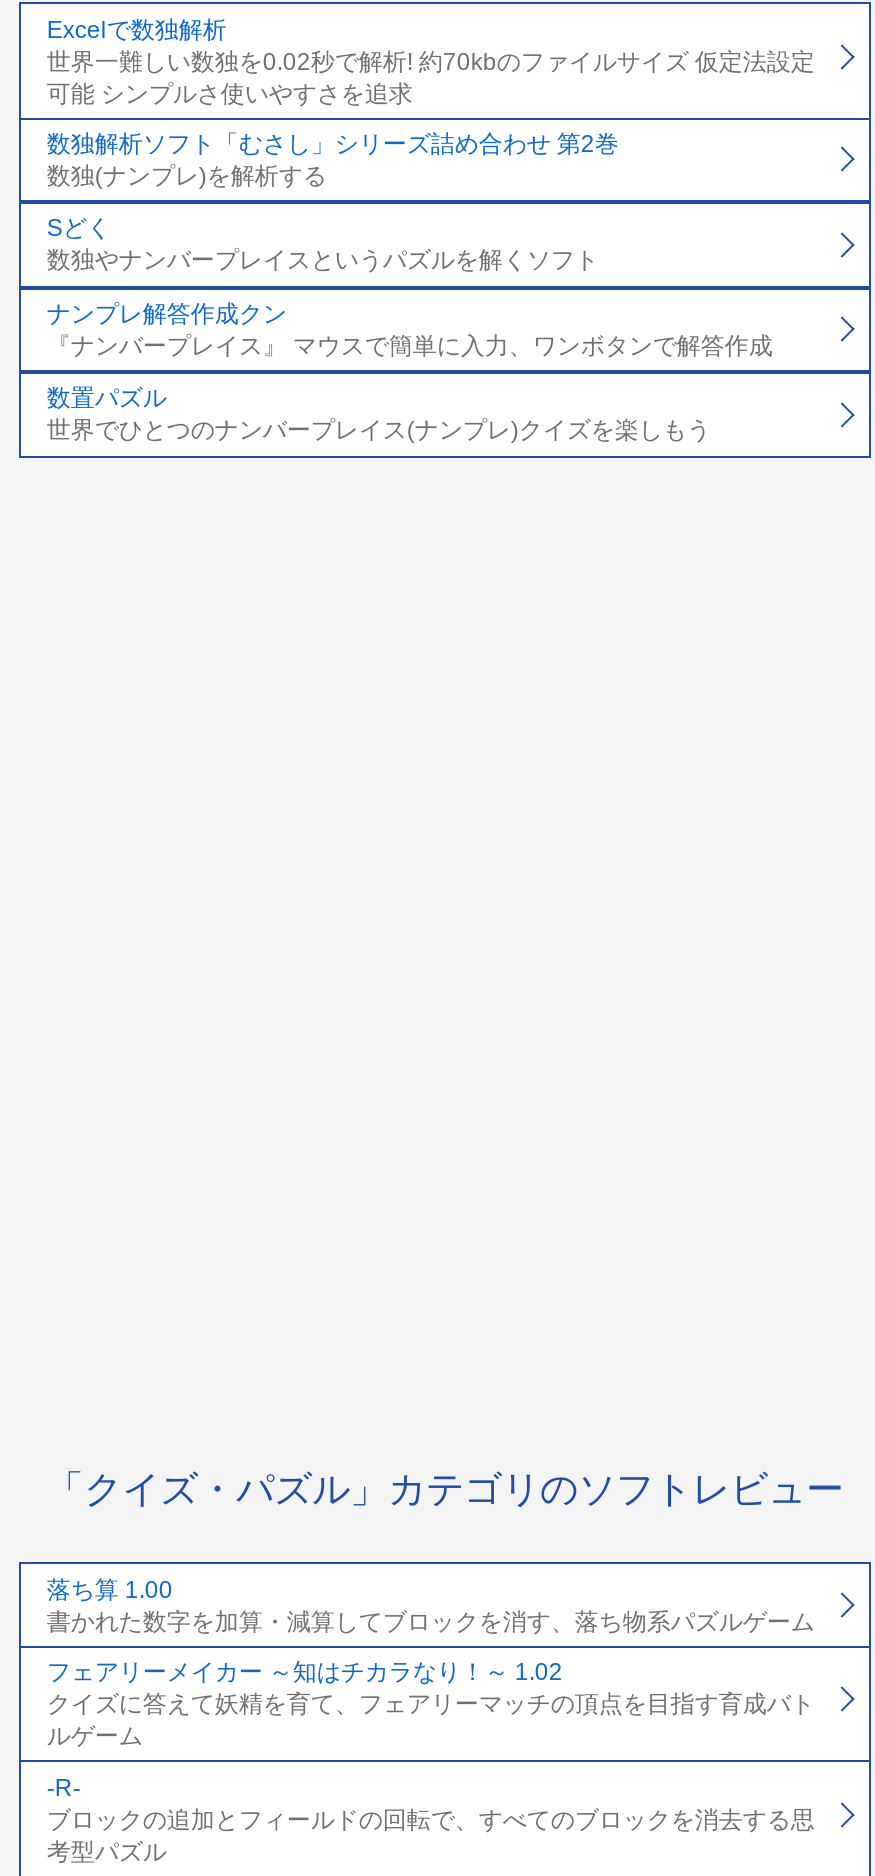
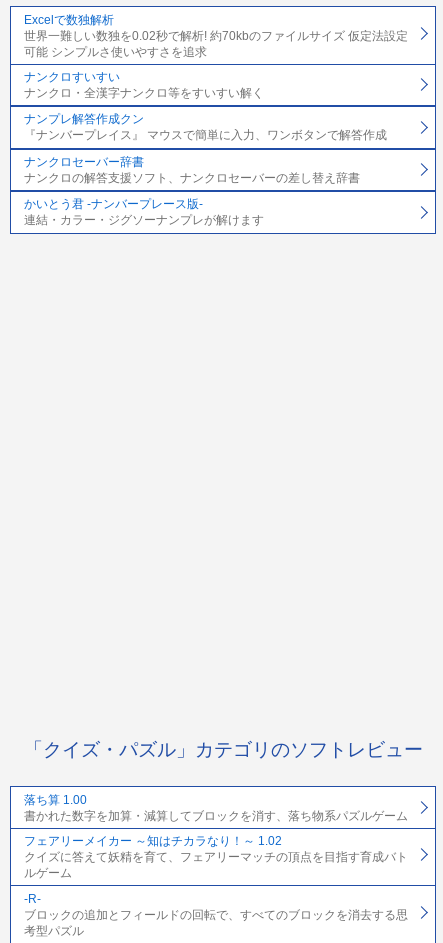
- 数独解析ソフト「むさし」シリーズ詰め合わせ 第2巻
- 数独(ナンプレ)を解析する
- Sどく
- 数独やナンバープレイスというパズルを解くソフト
+ ナンクロすいすい
+ ナンクロ・全漢字ナンクロ等をすいすい解く

moved up: ナンプレ解答作成クン | 『ナンバープレイス』 マウスで簡単に入力、ワンボタンで解答作成

- 数置パズル
- 世界でひとつのナンバープレイス(ナンプレ)クイズを楽しもう
+ ナンクロセーバー辞書
+ ナンクロの解答支援ソフト、ナンクロセーバーの差し替え辞書
+ かいとう君 -ナンバープレース版-
+ 連結・カラー・ジグソーナンプレが解けます
